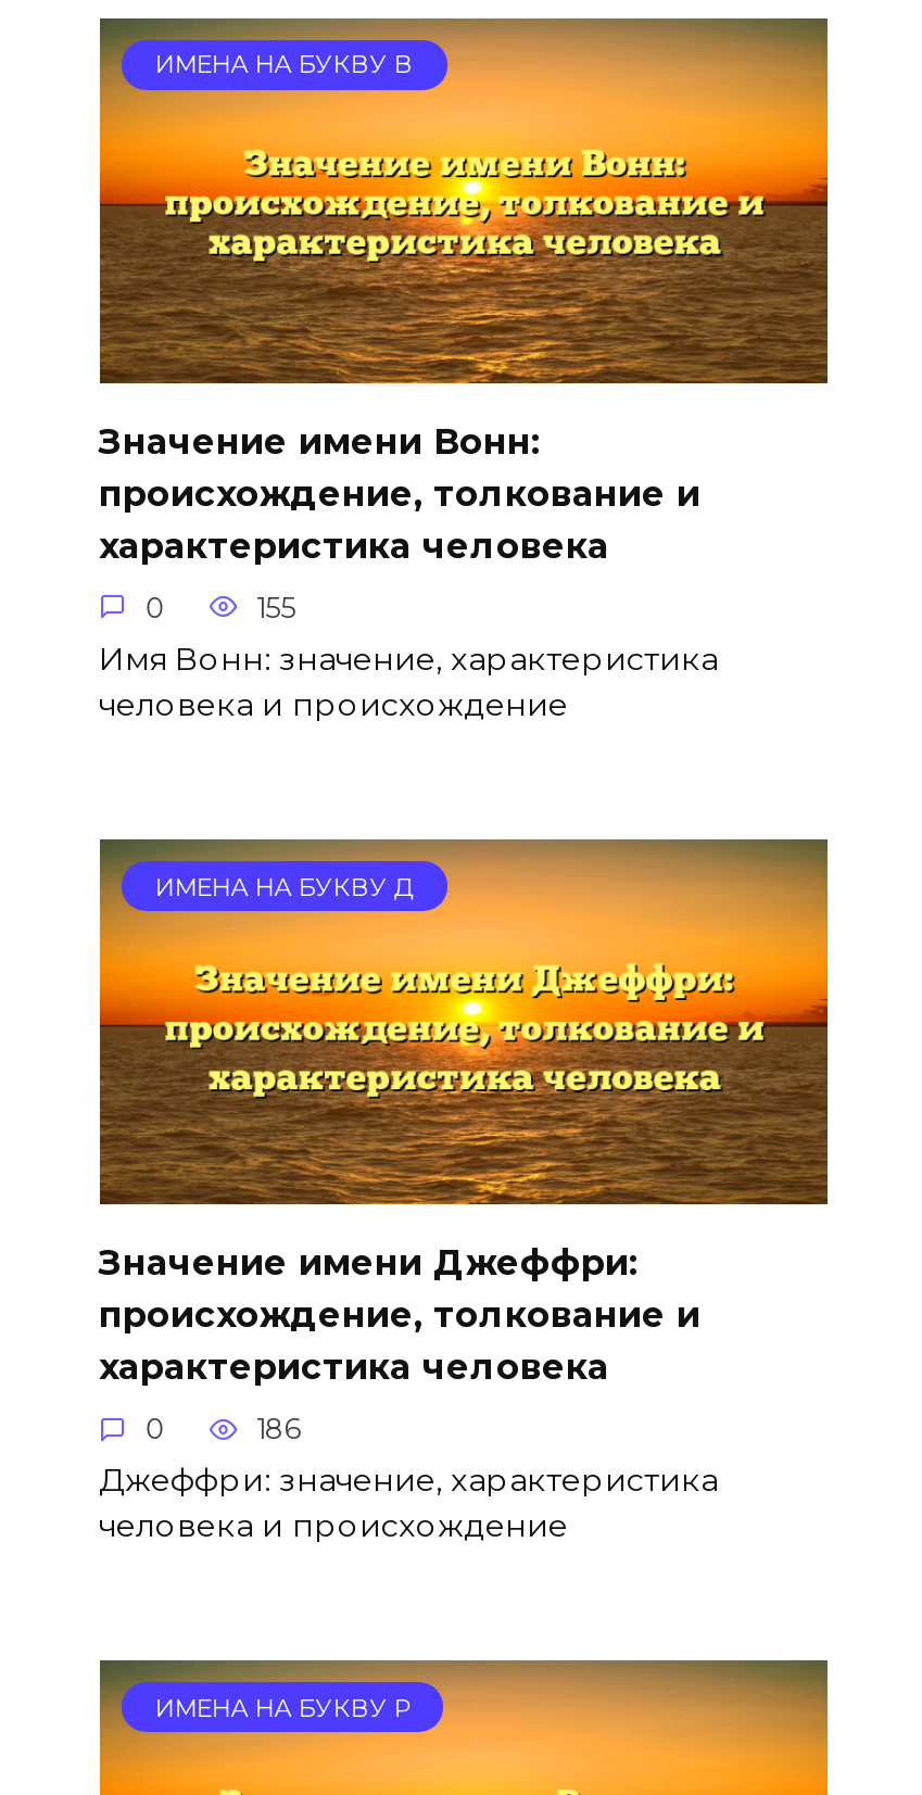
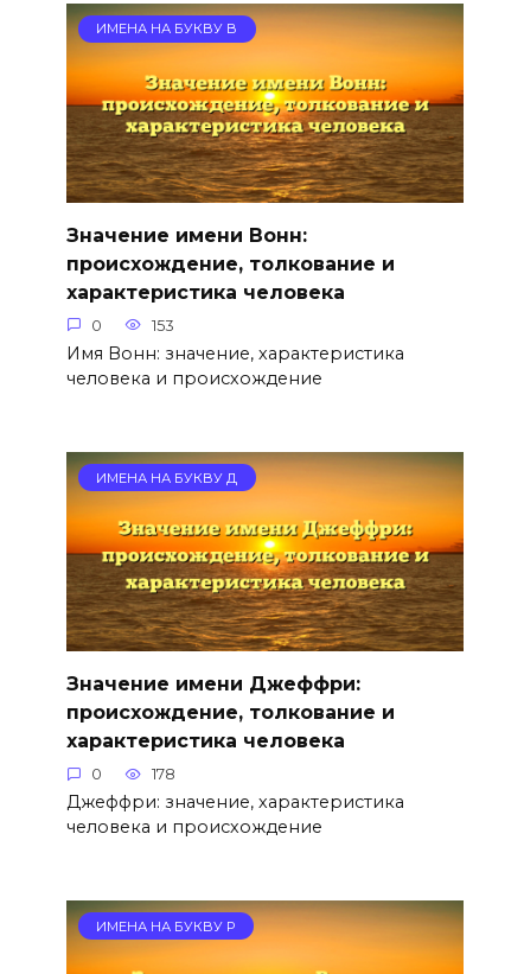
- 155
+ 153

- 186
+ 178
